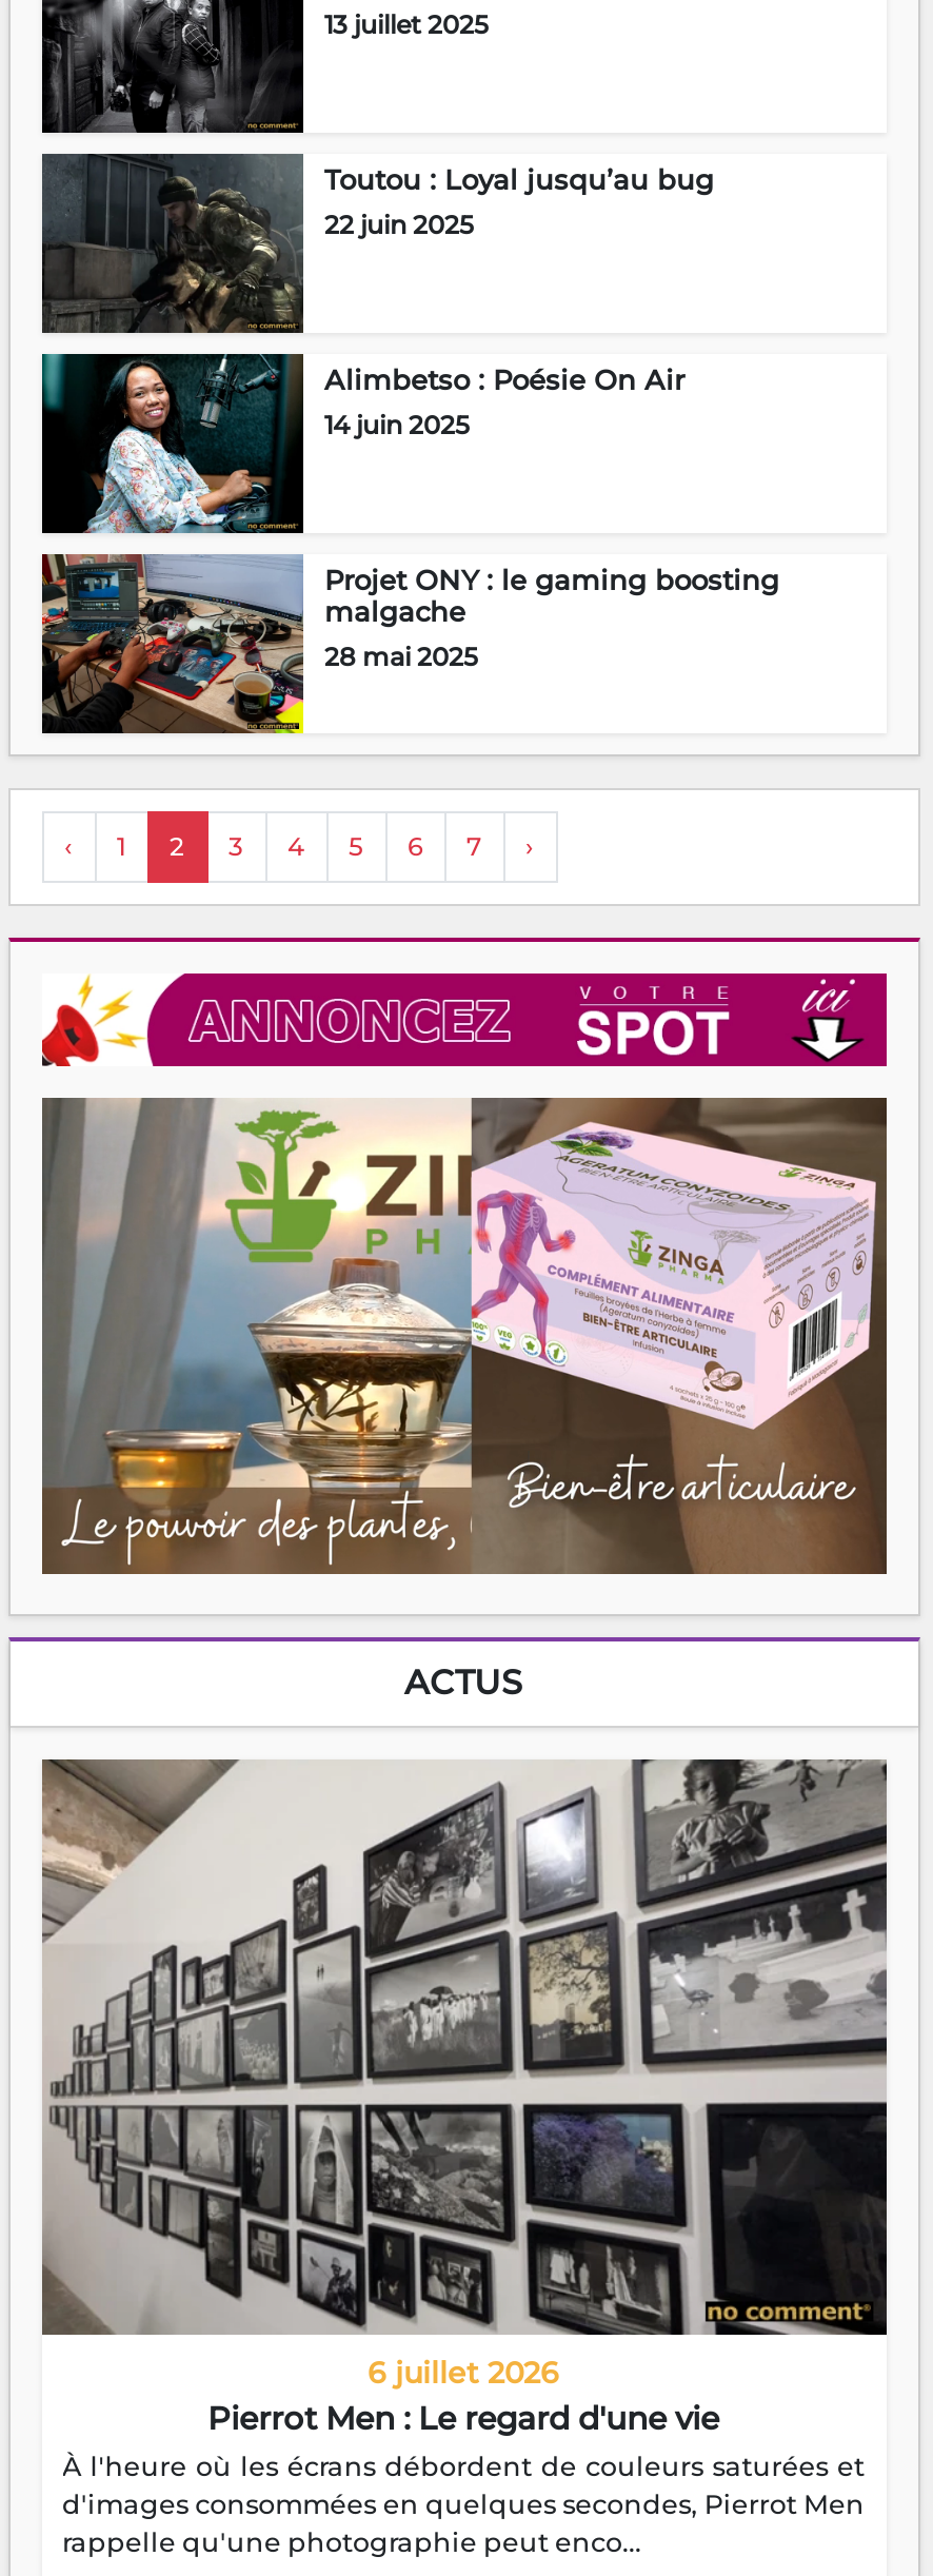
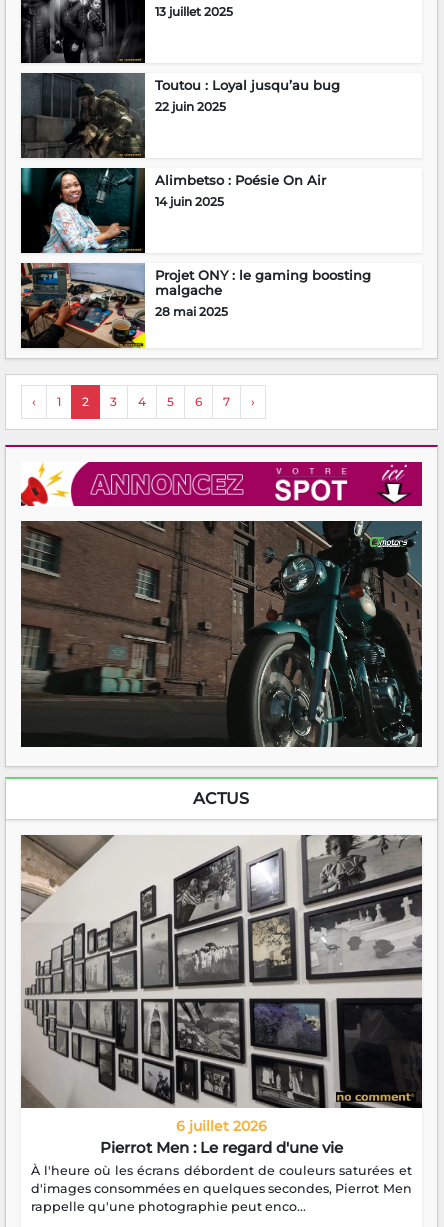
- [image]
+ [image]
